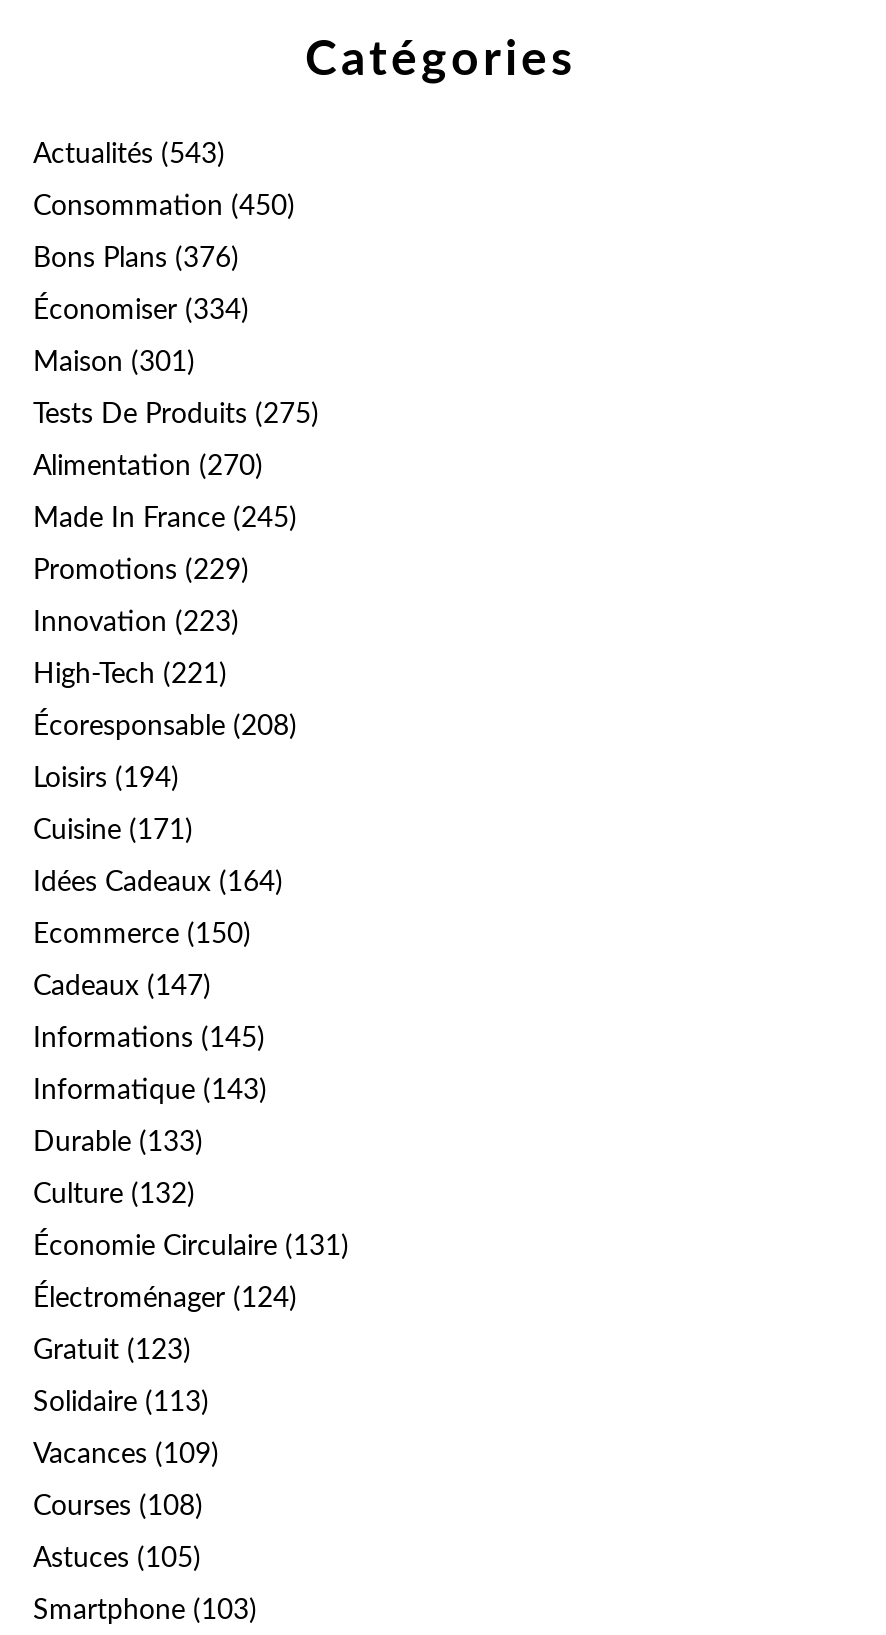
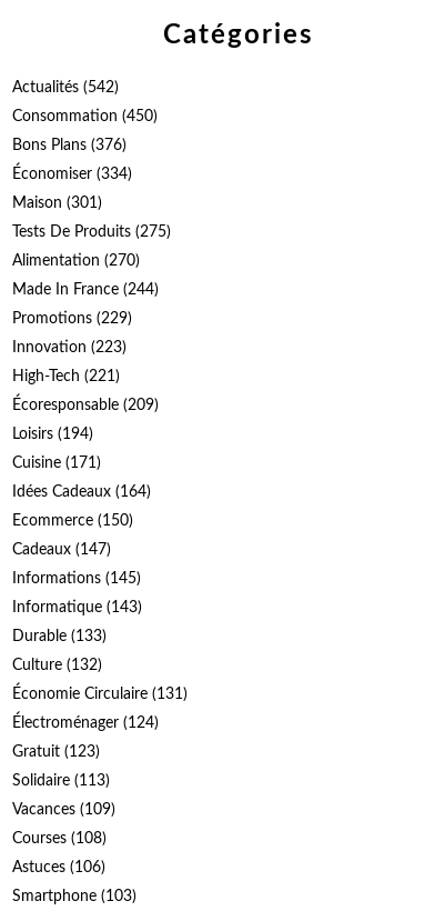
- Actualités (543)
+ Actualités (542)

- Made In France (245)
+ Made In France (244)

- Écoresponsable (208)
+ Écoresponsable (209)

- Astuces (105)
+ Astuces (106)
